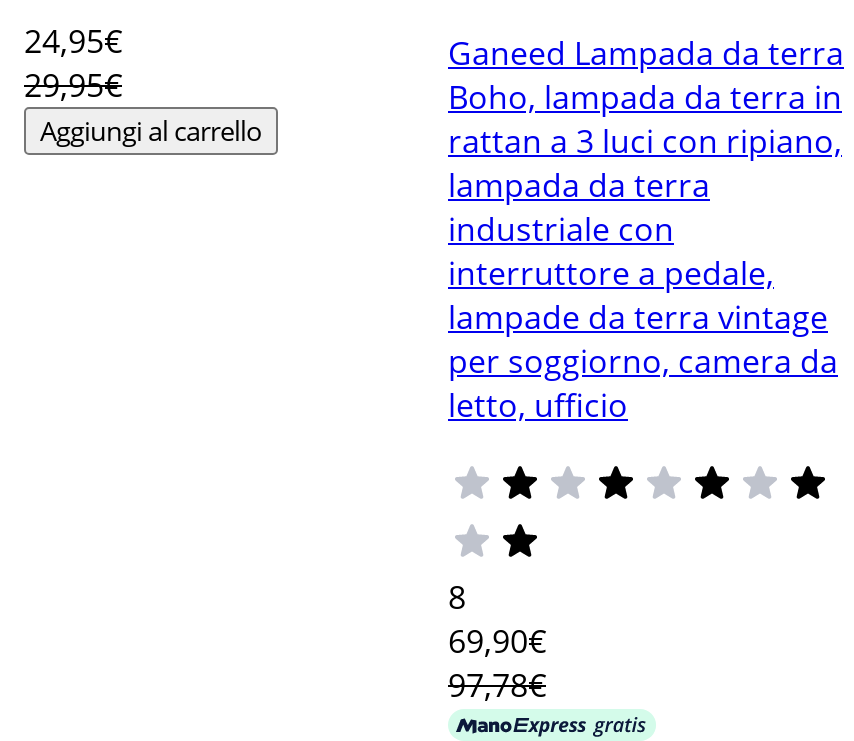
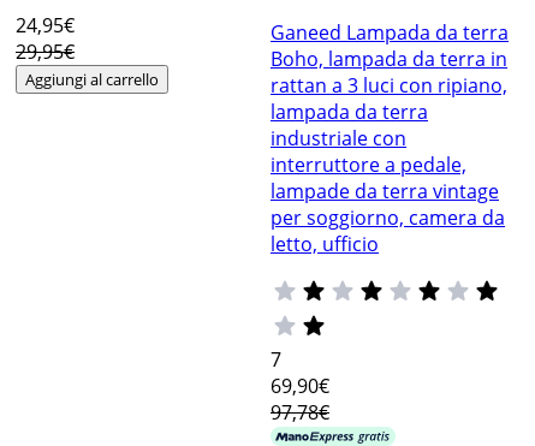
- 8
+ 7
